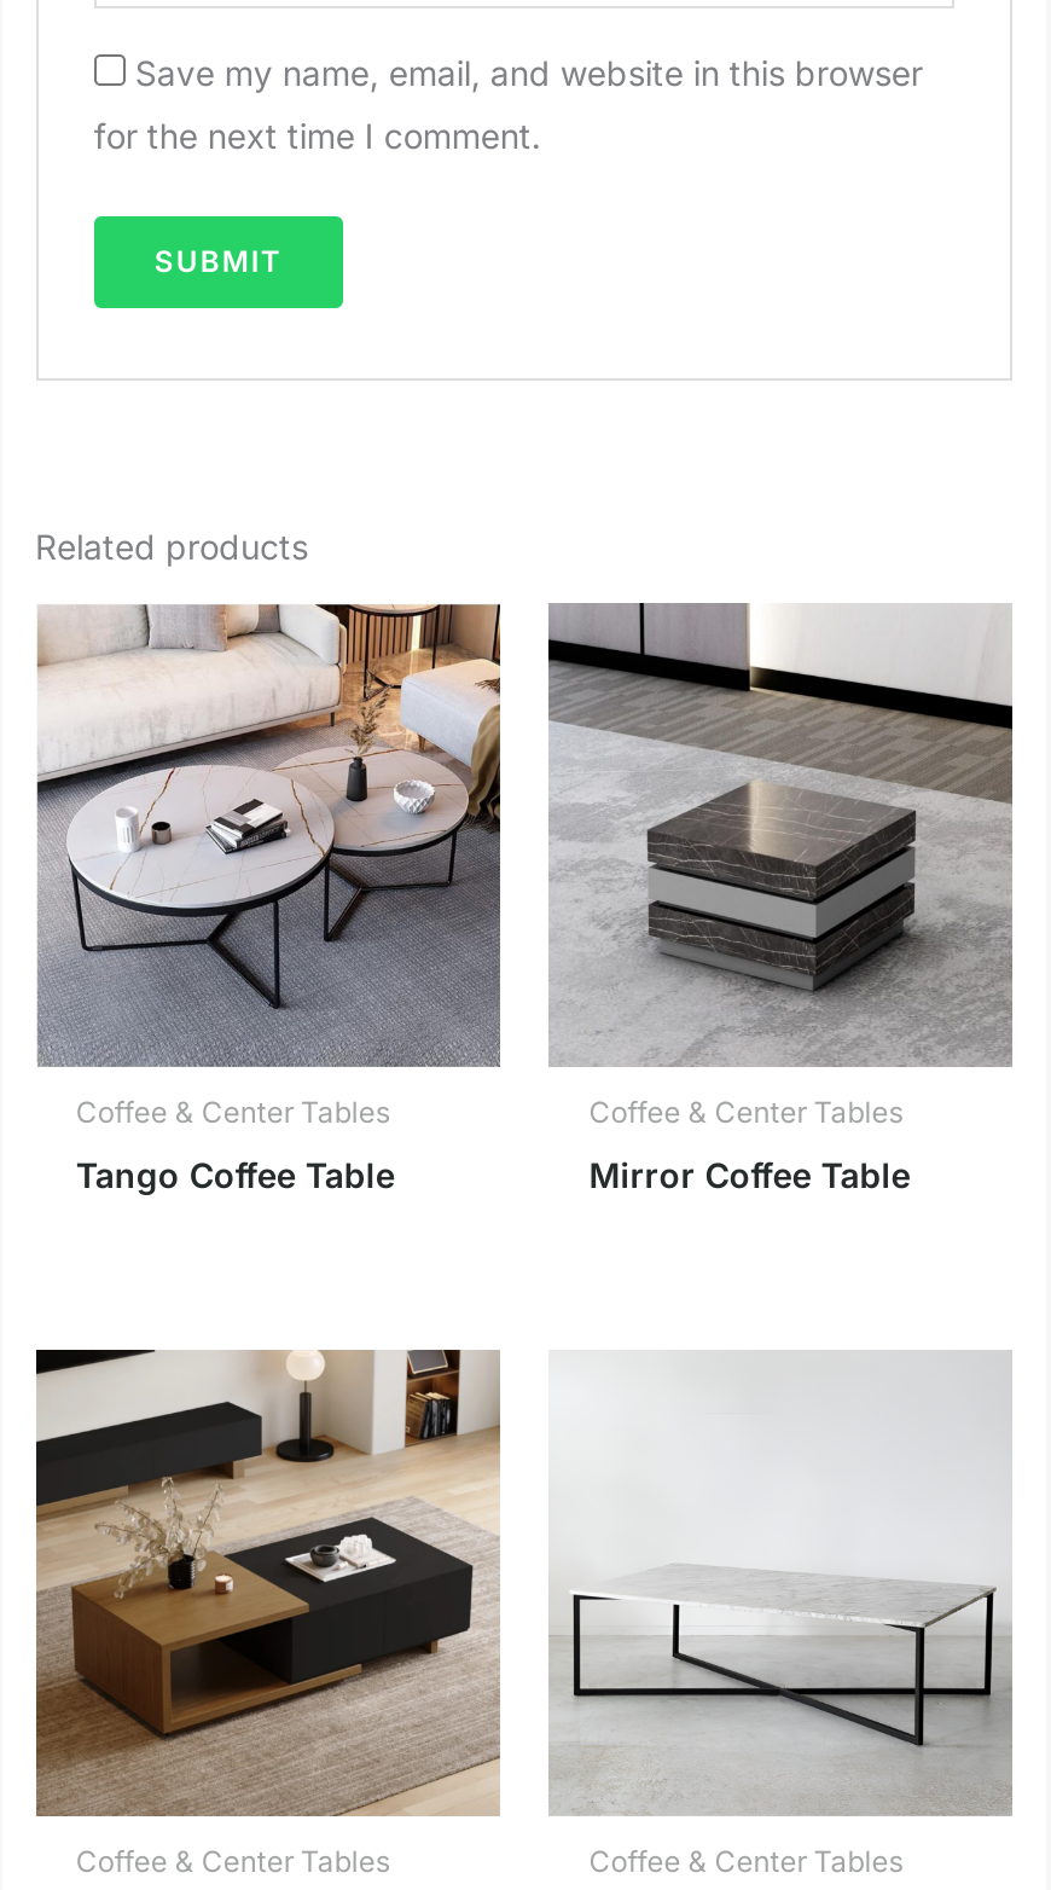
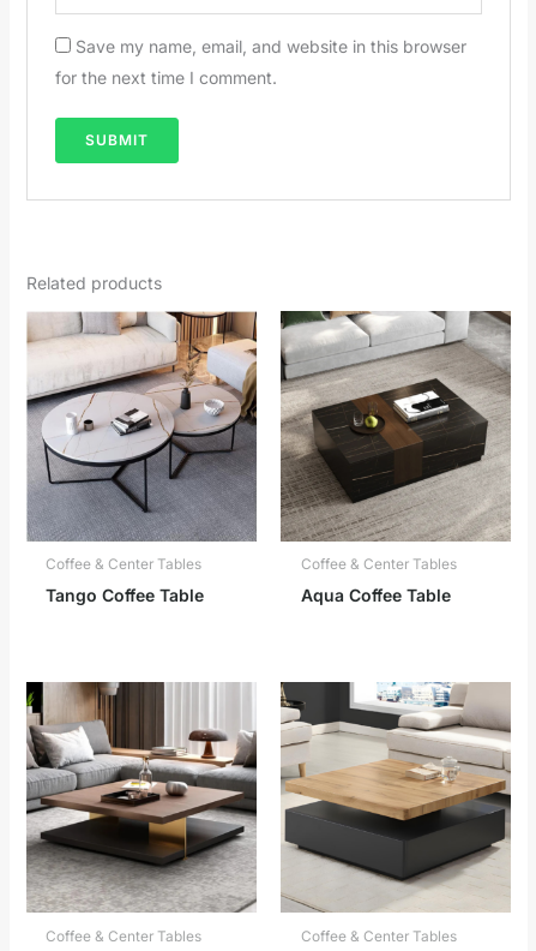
- [image]
- Mirror Coffee Table
+ [image]
+ Aqua Coffee Table

- [image]
+ [image]

- [image]
+ [image]
